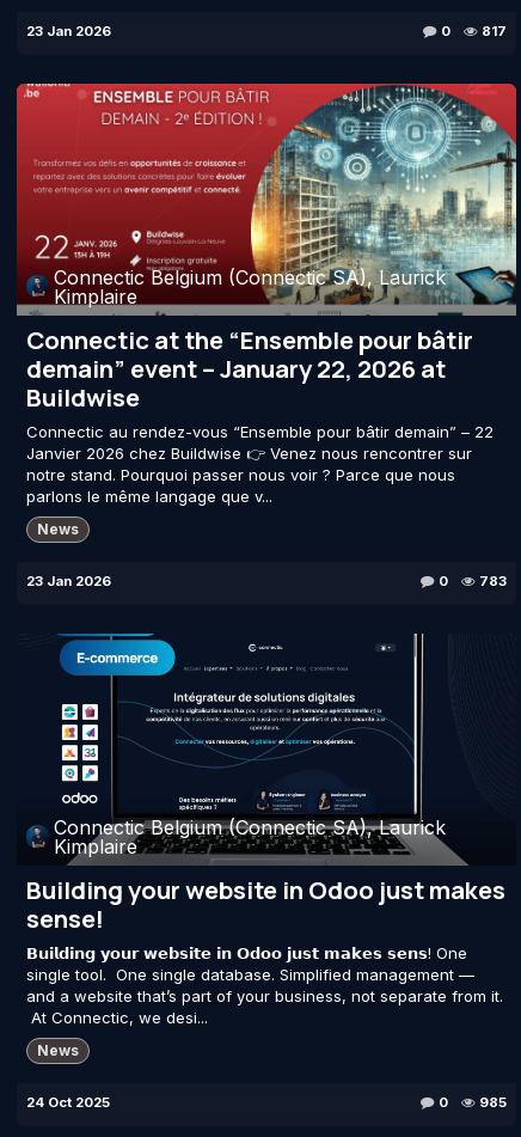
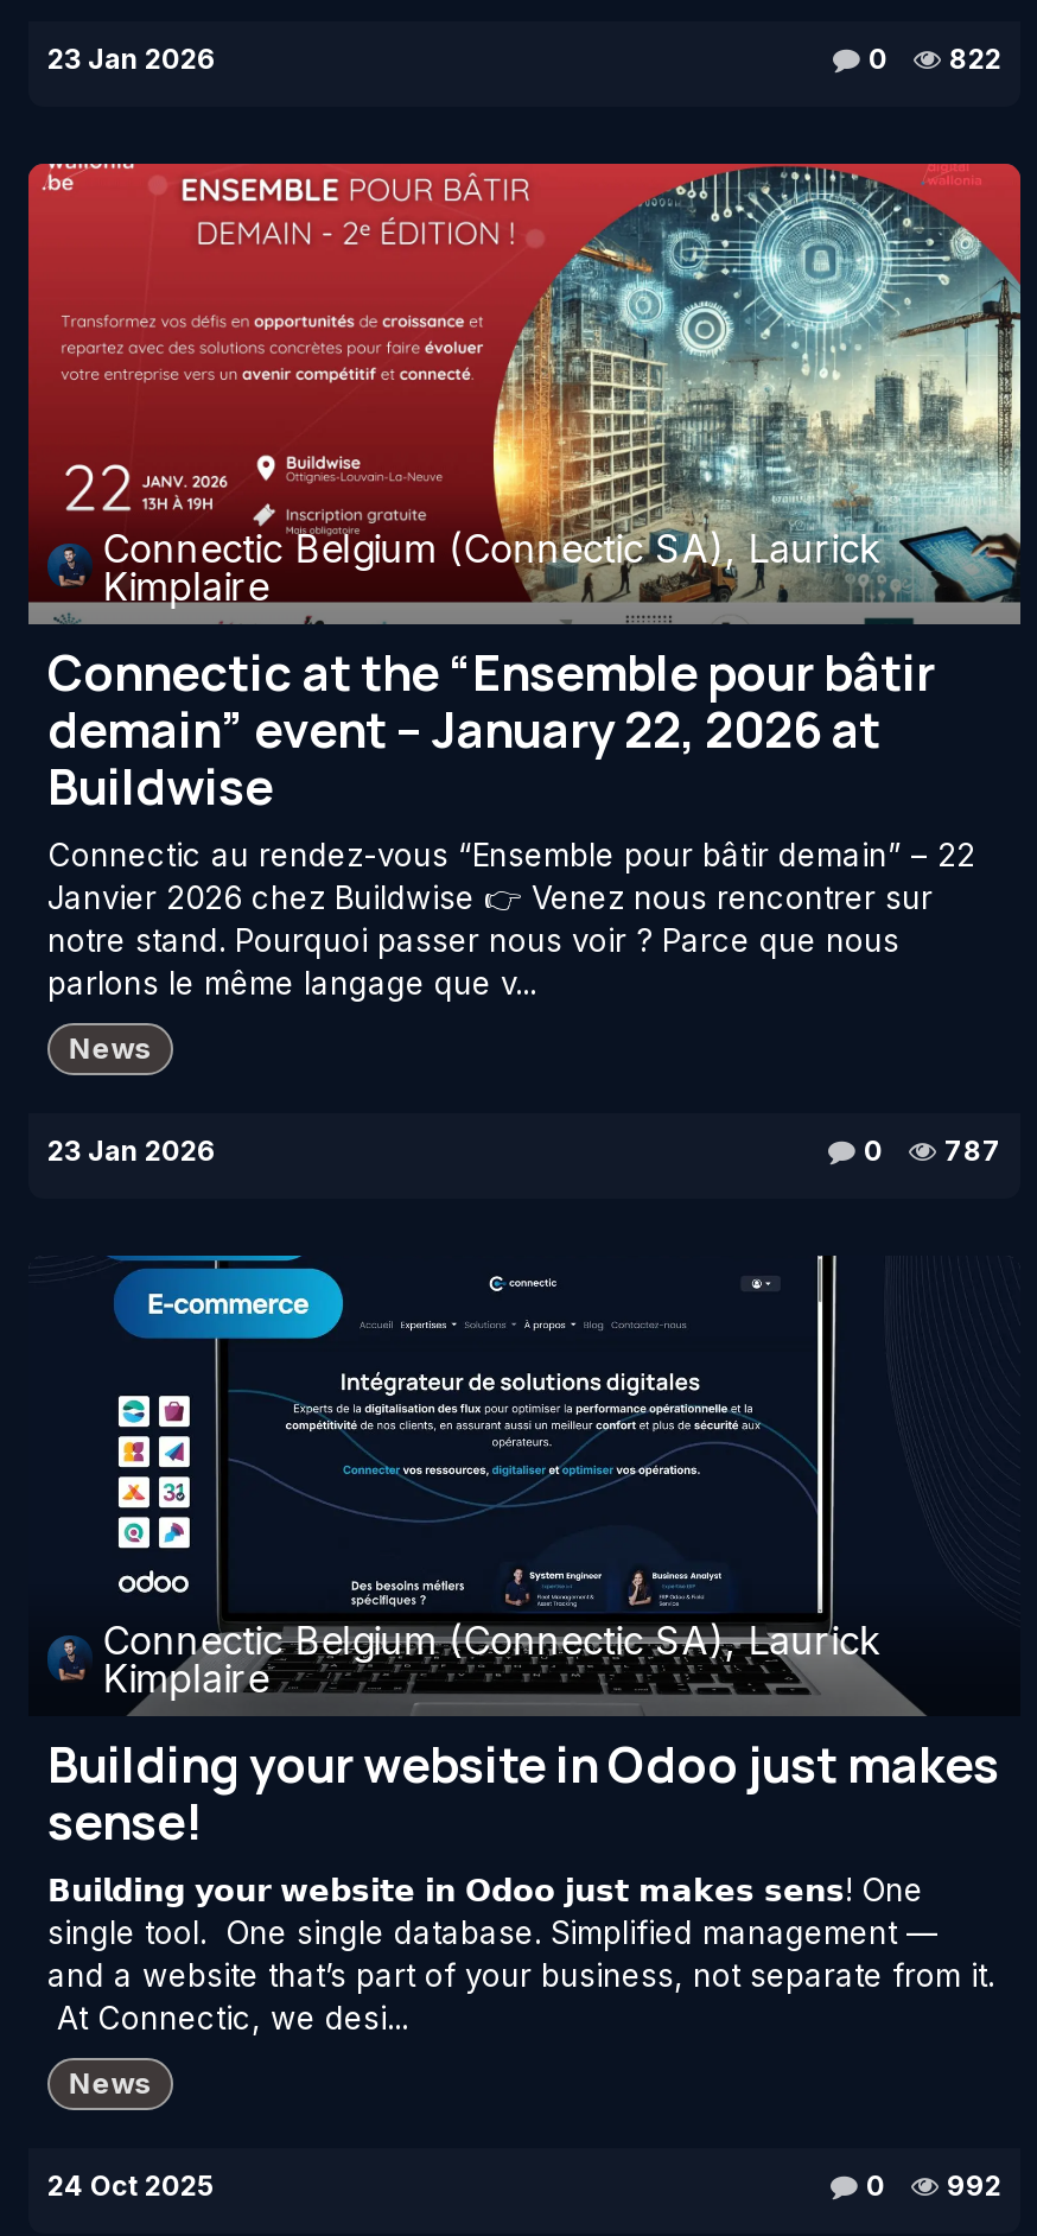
- 0 817
+ 0 822

- 0 783
+ 0 787

- 0 985
+ 0 992
